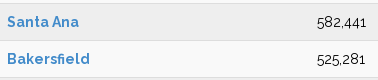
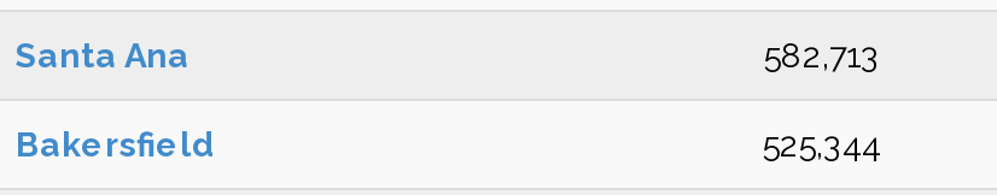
- 582,441
+ 582,713

- 525,281
+ 525,344
